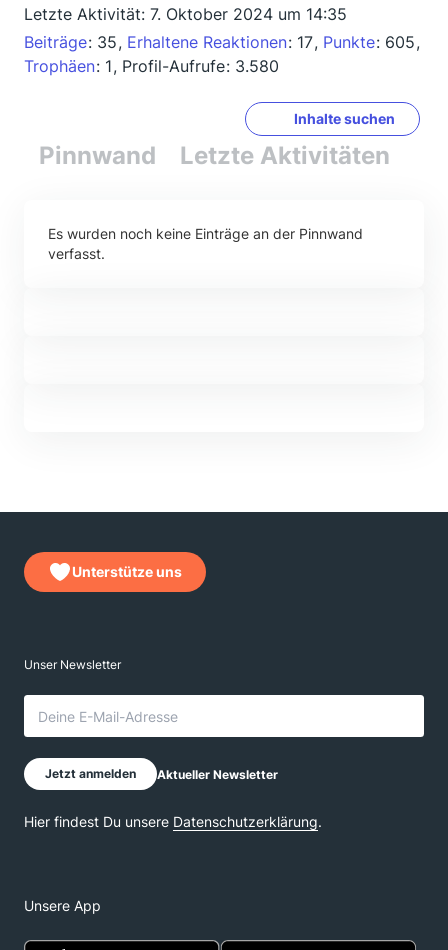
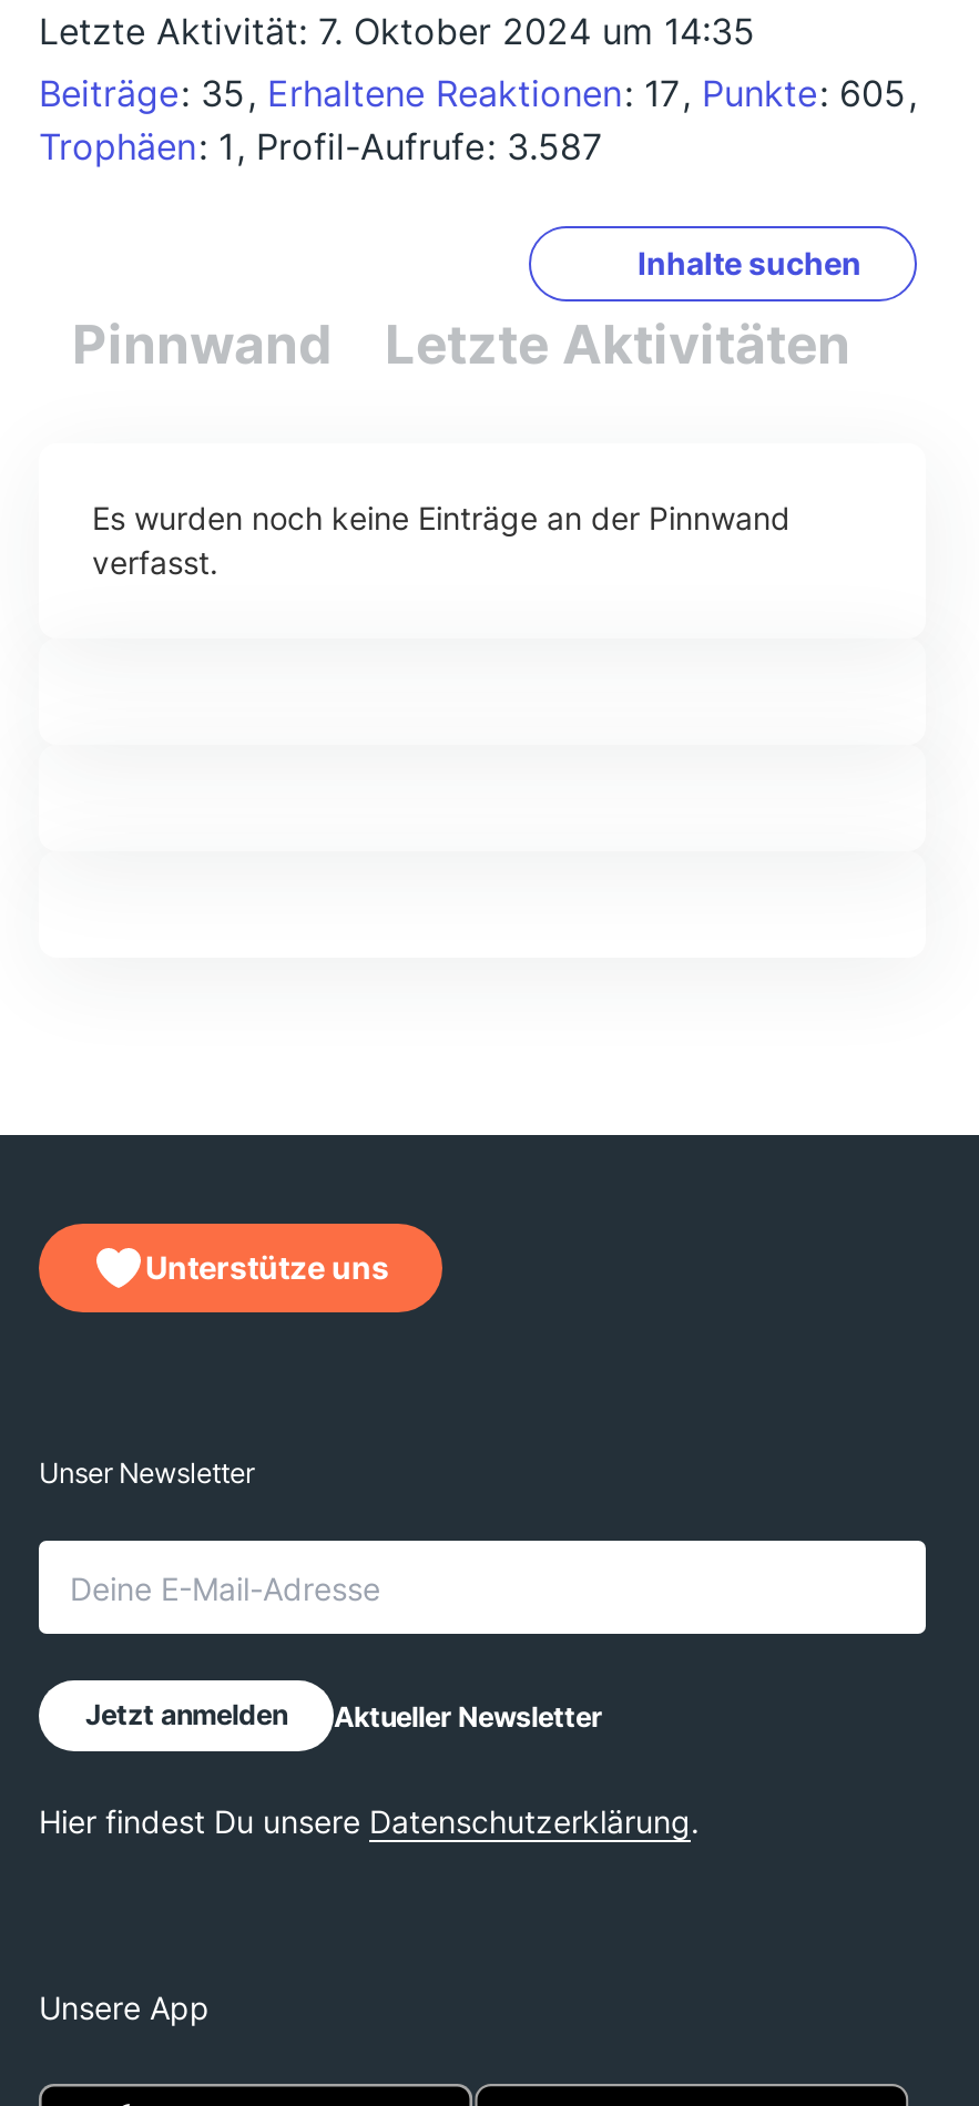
- Trophäen 1 Profil-Aufrufe 3.580
+ Trophäen 1 Profil-Aufrufe 3.587
